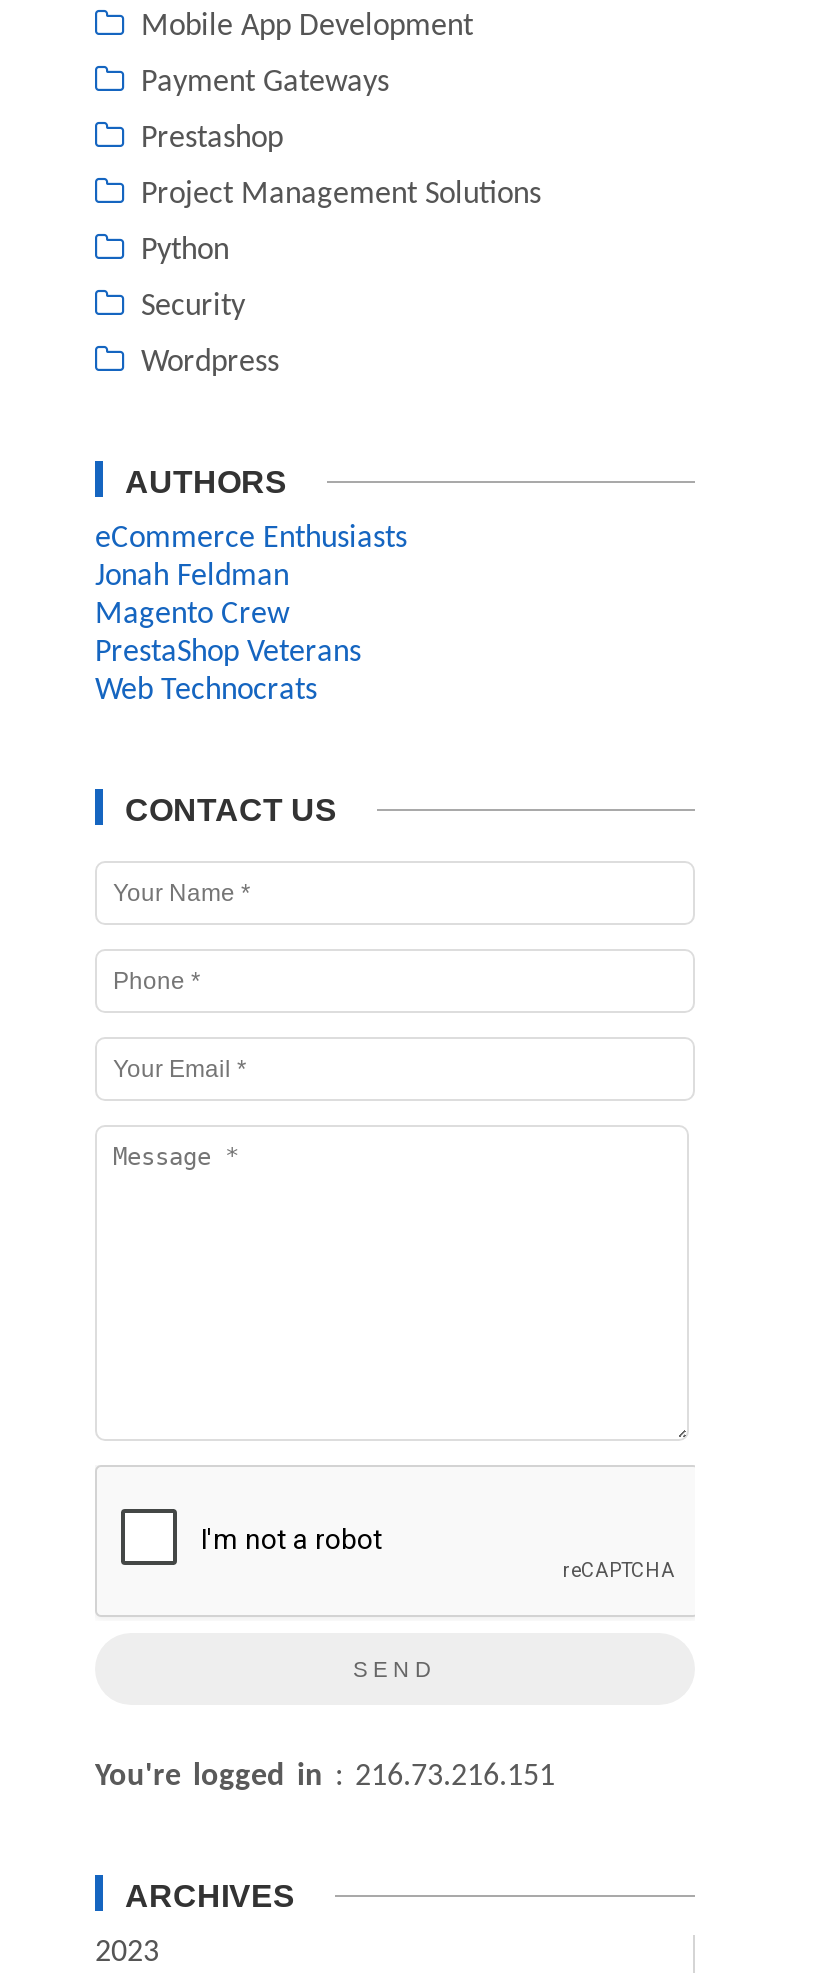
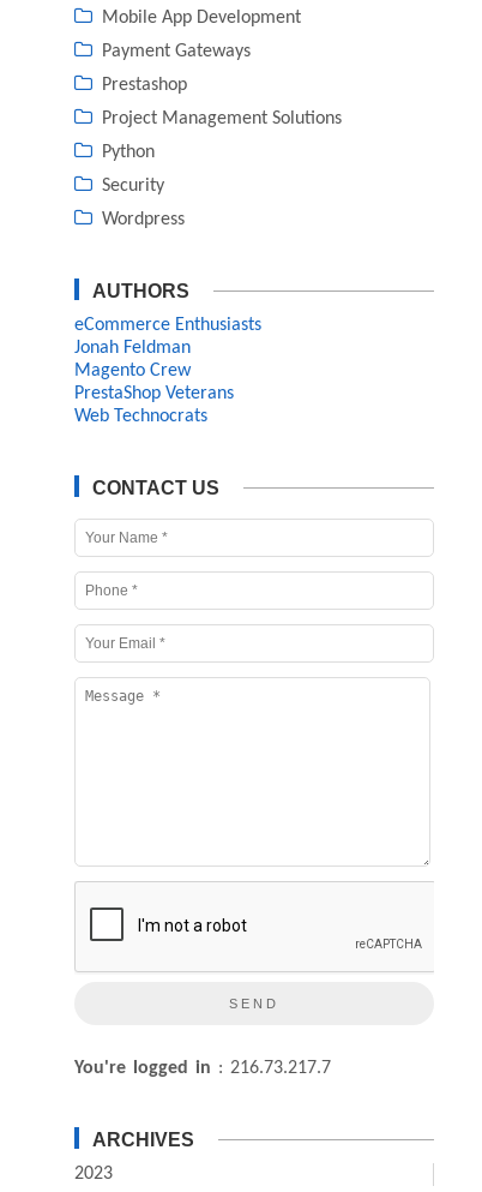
- You're logged in: 216.73.216.151
+ You're logged in: 216.73.217.7
